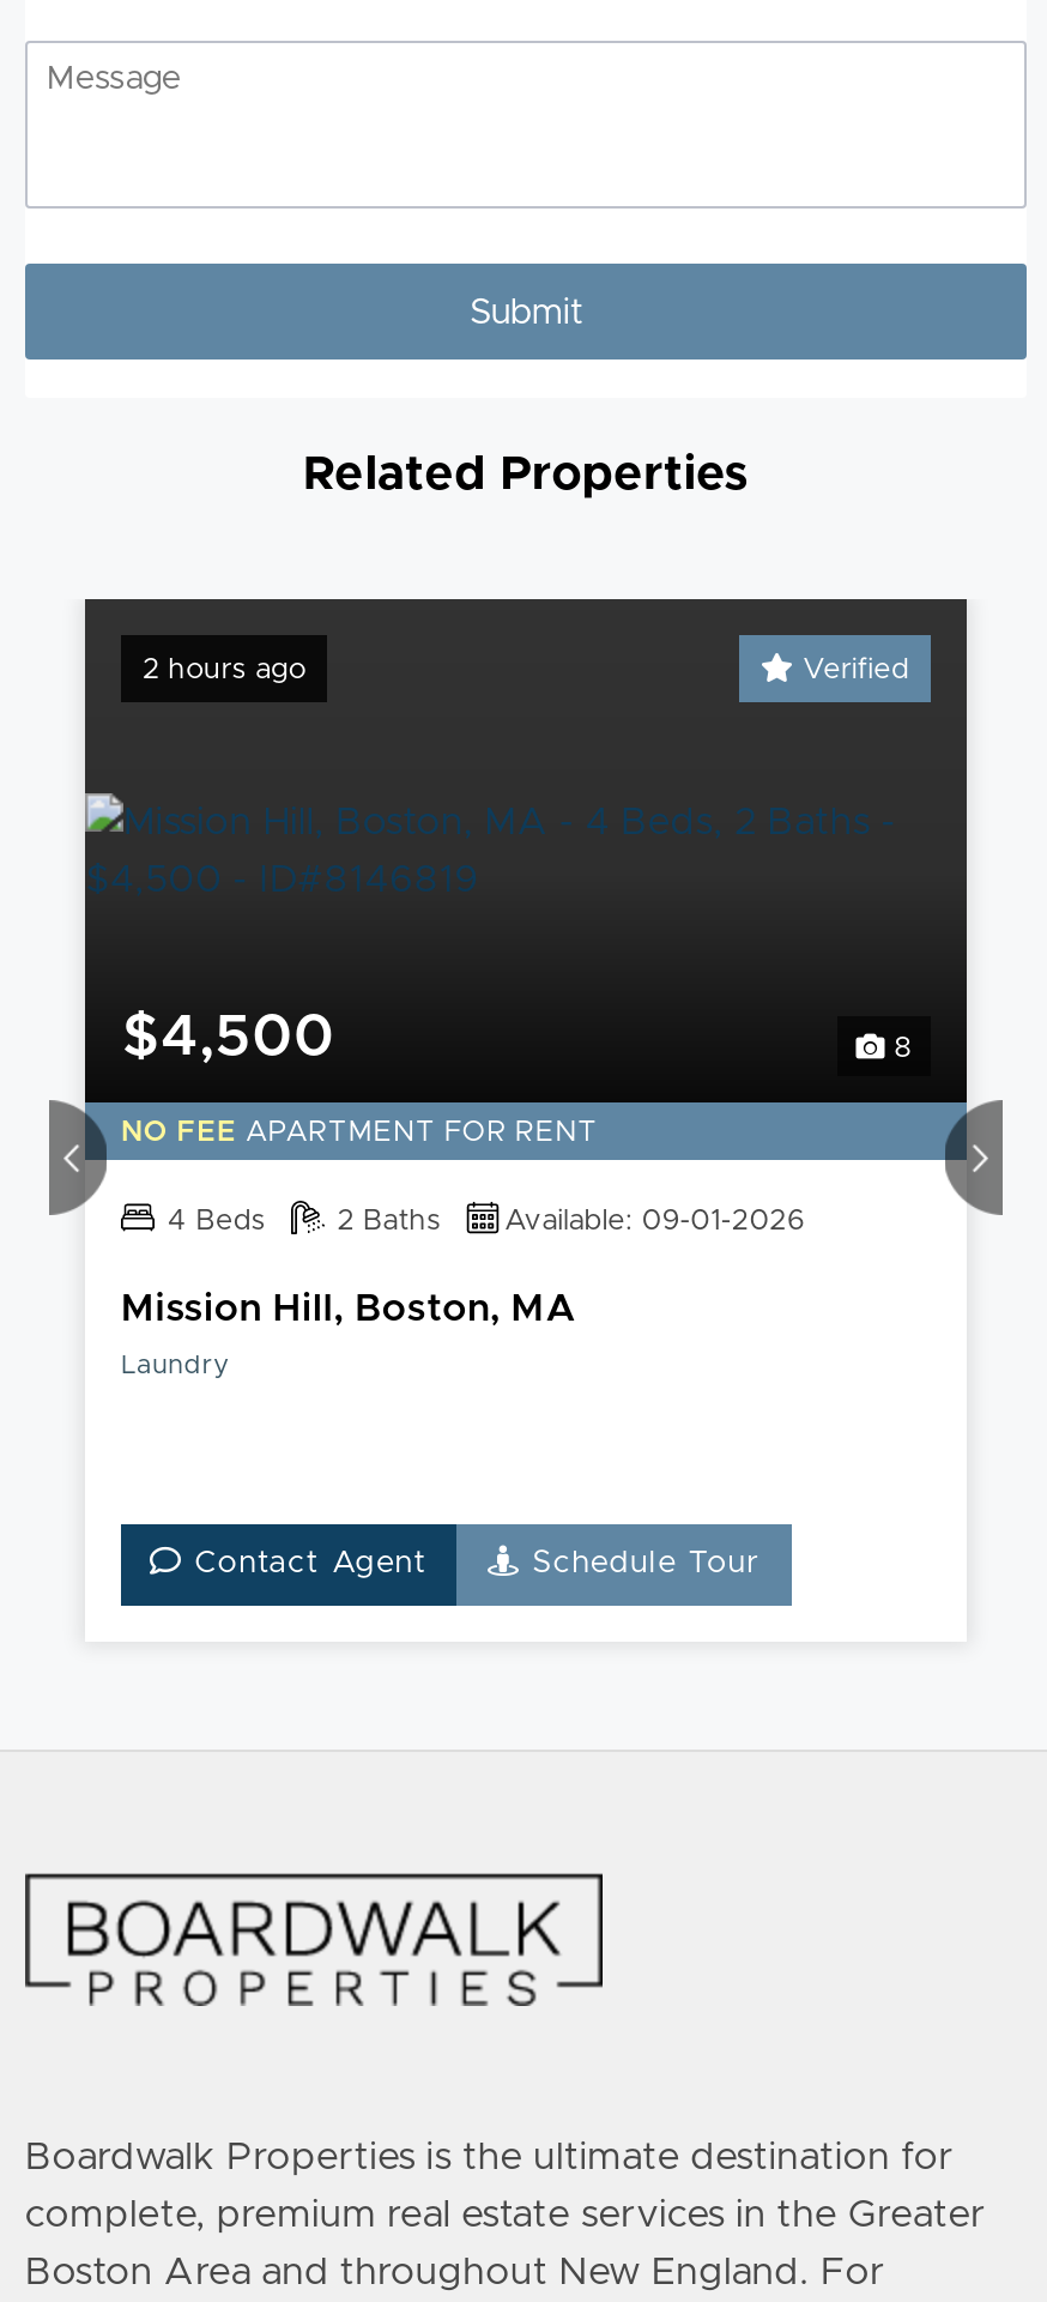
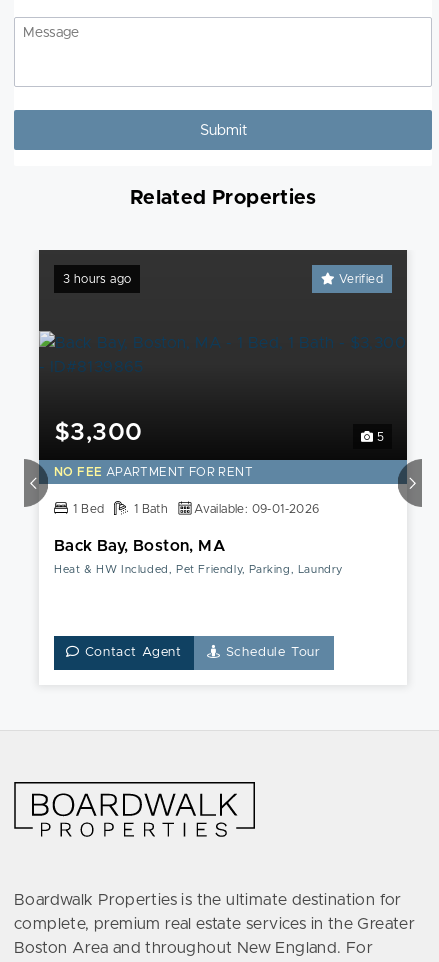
- 2 hours ago
+ 3 hours ago

- $4,500
+ $3,300

- 8
+ 5

- 4 Beds
- 2 Baths
+ 1 Bed
+ 1 Bath

- Mission Hill, Boston, MA
+ Back Bay, Boston, MA

- Laundry
+ Heat & HW Included, Pet Friendly, Parking, Laundry
